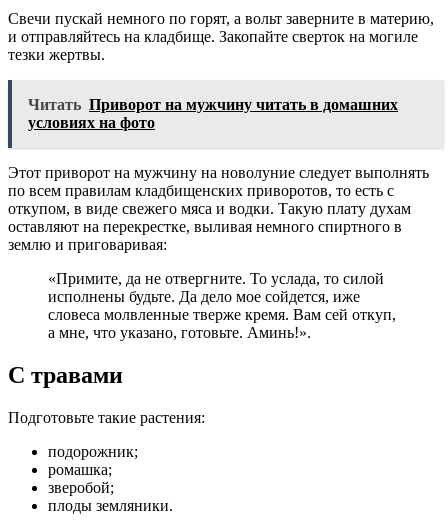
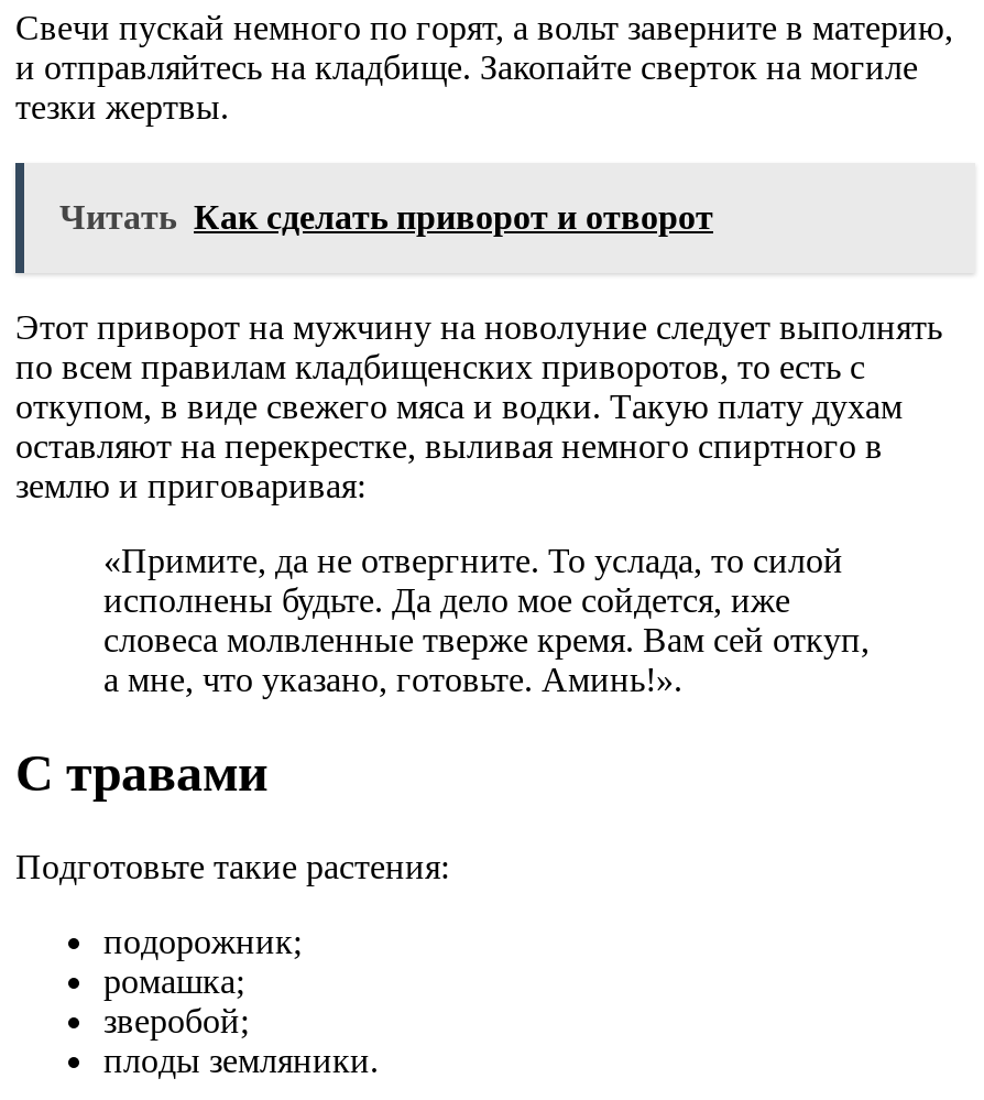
- Читать Приворот на мужчину читать в домашних
- условиях на фото
+ Читать Как сделать приворот и отворот
